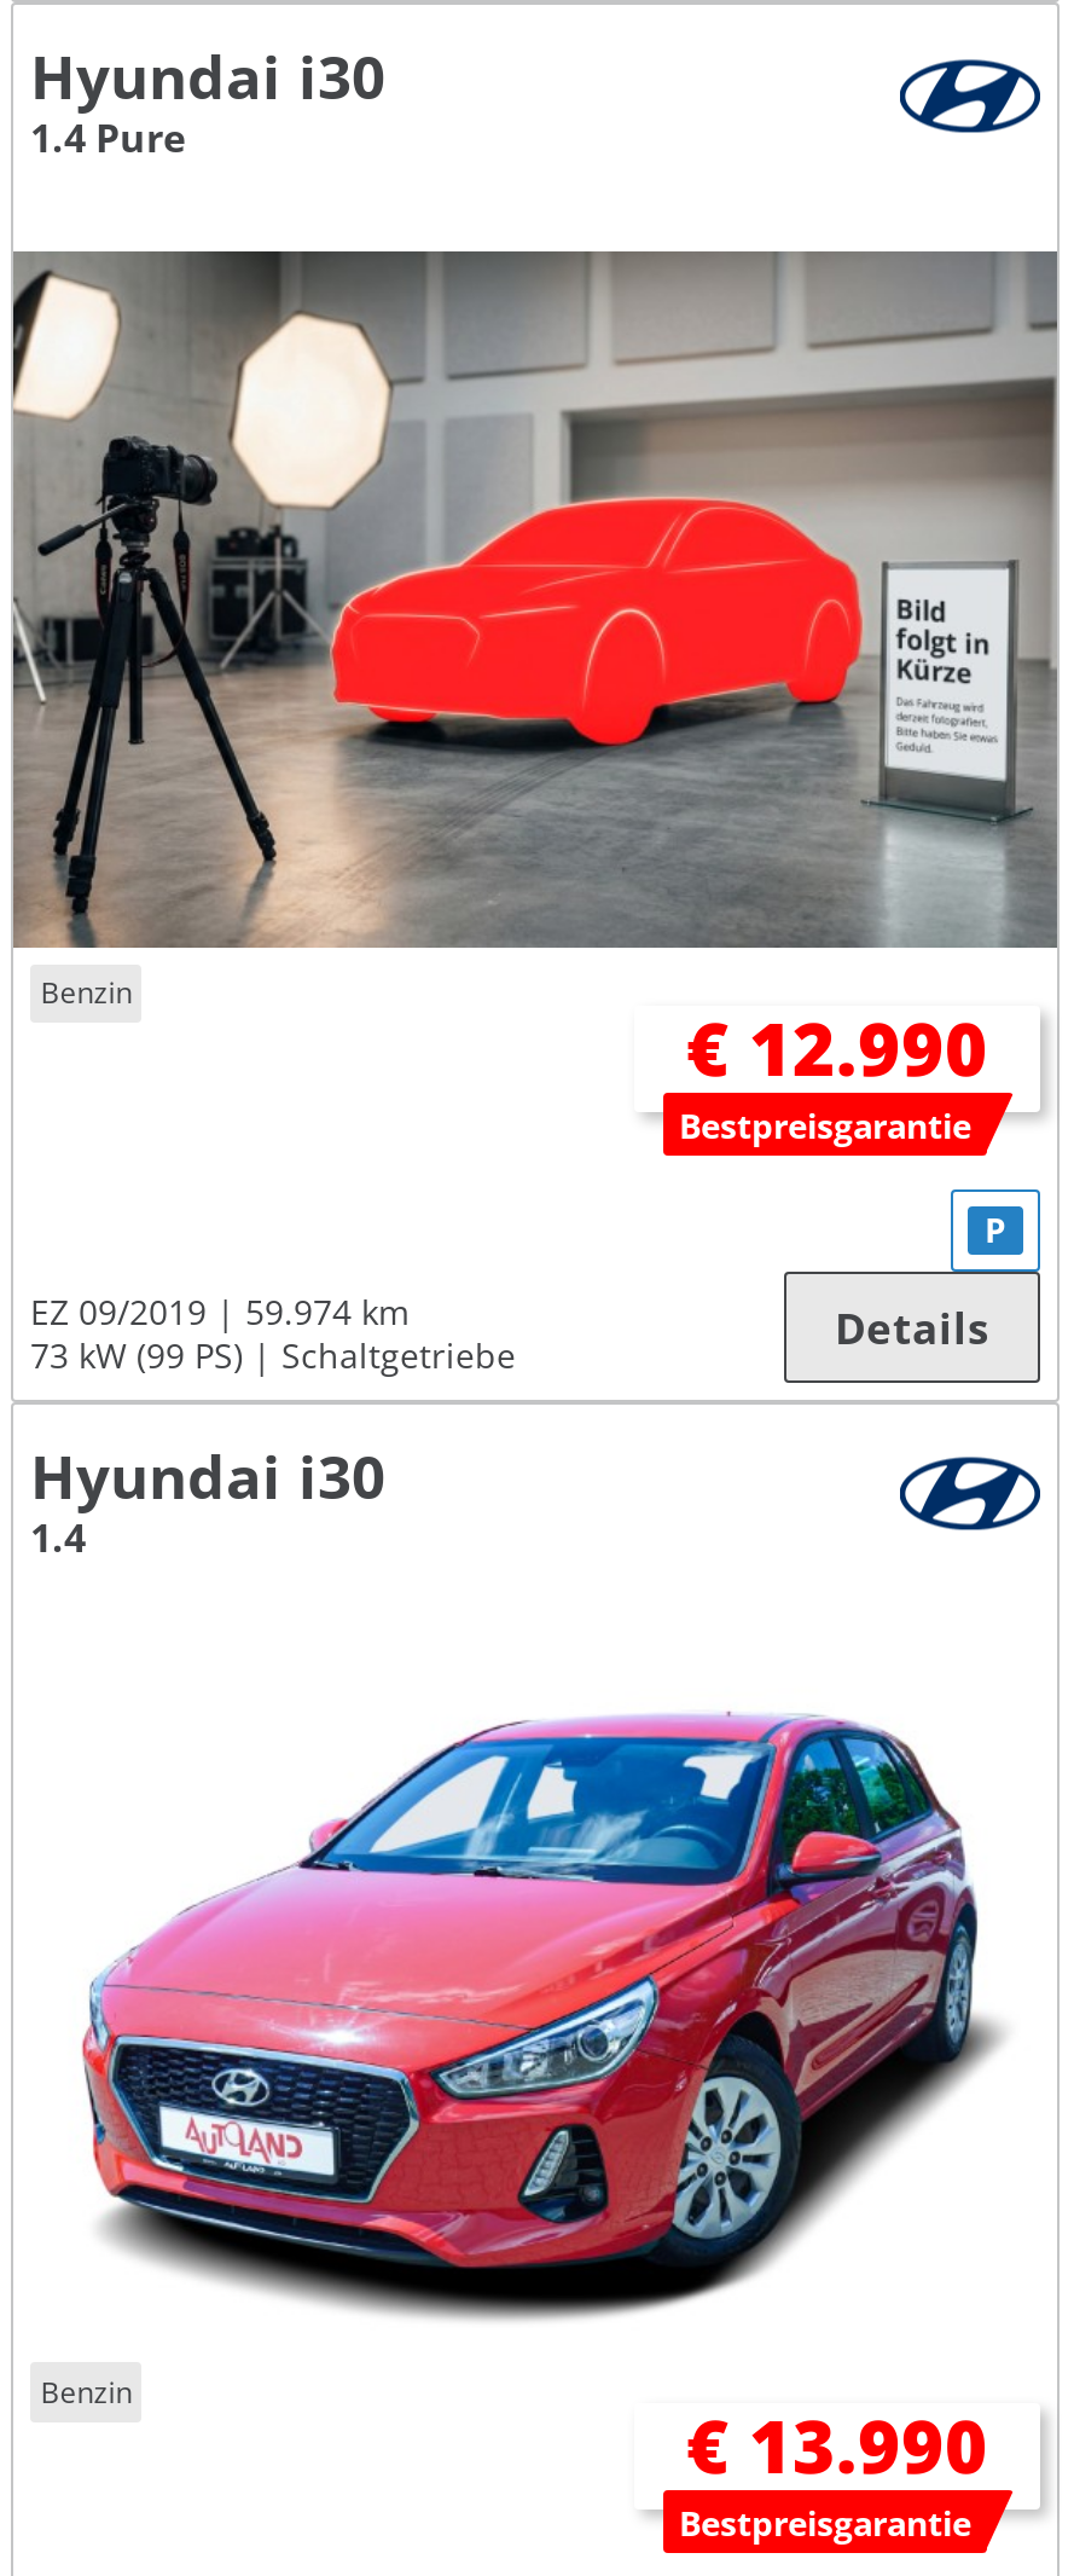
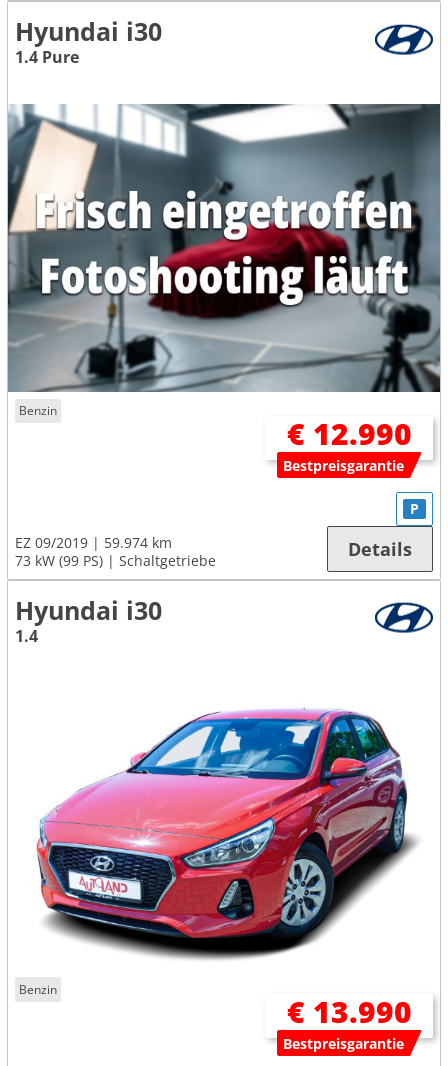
- [image]
+ [image]
